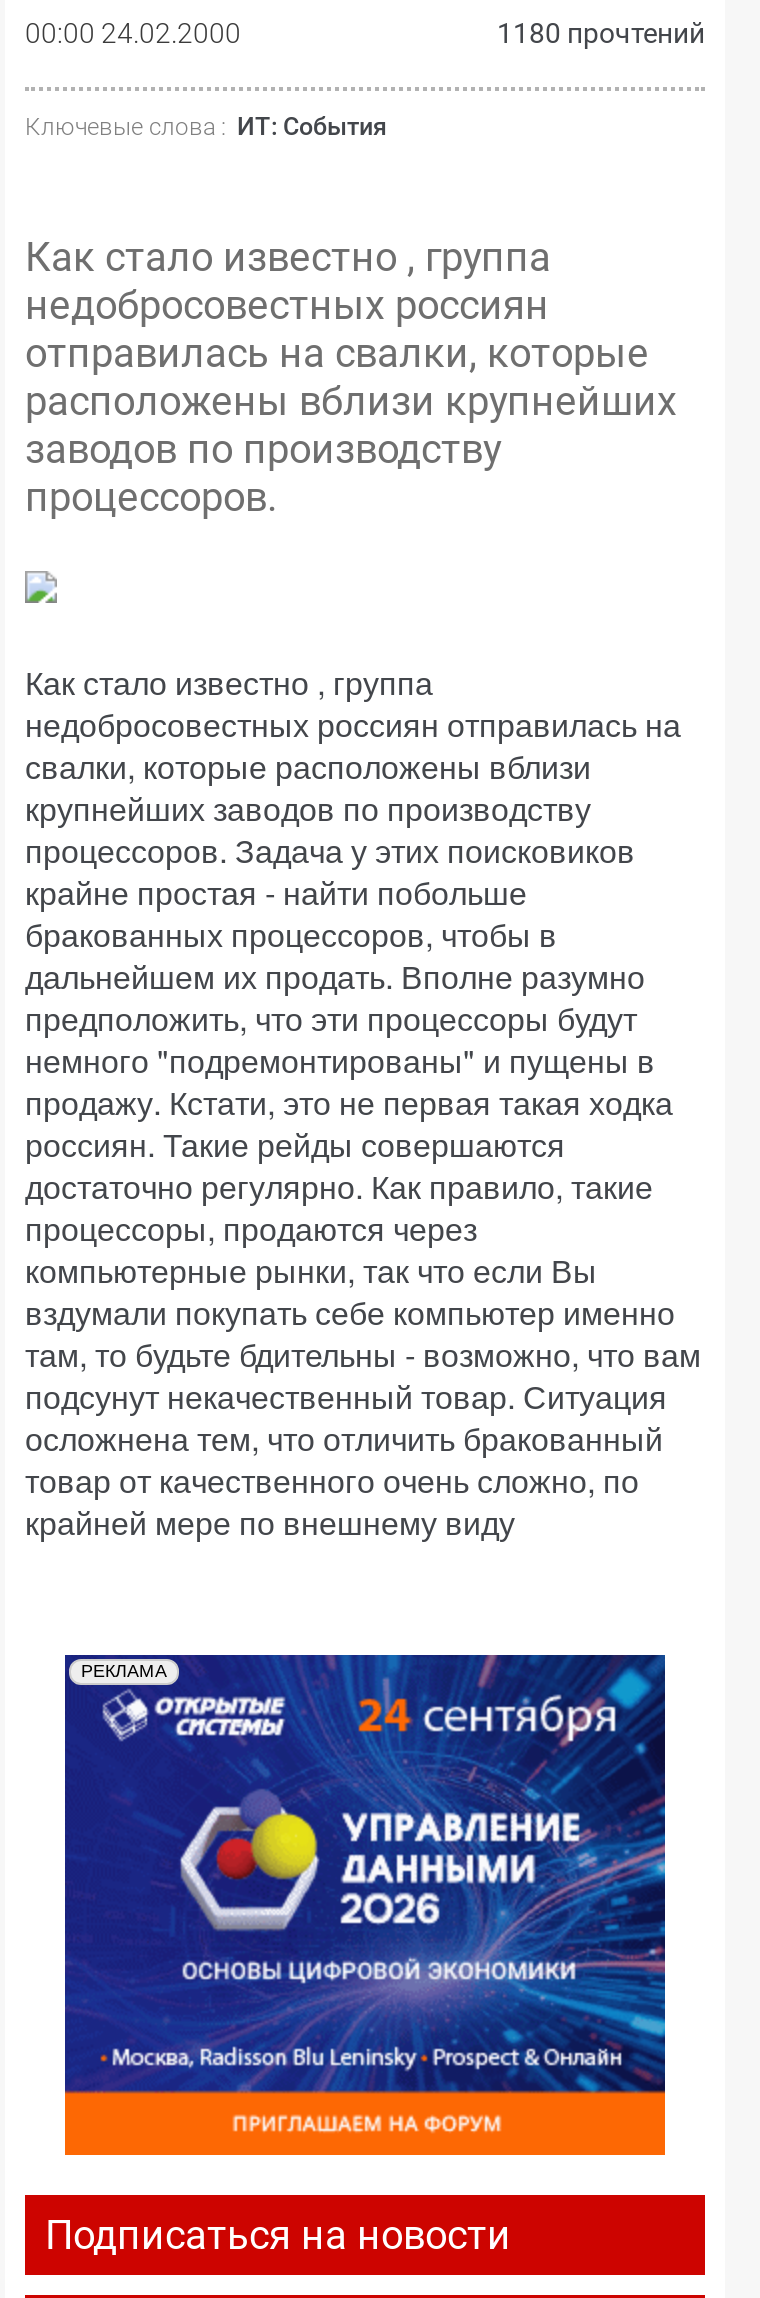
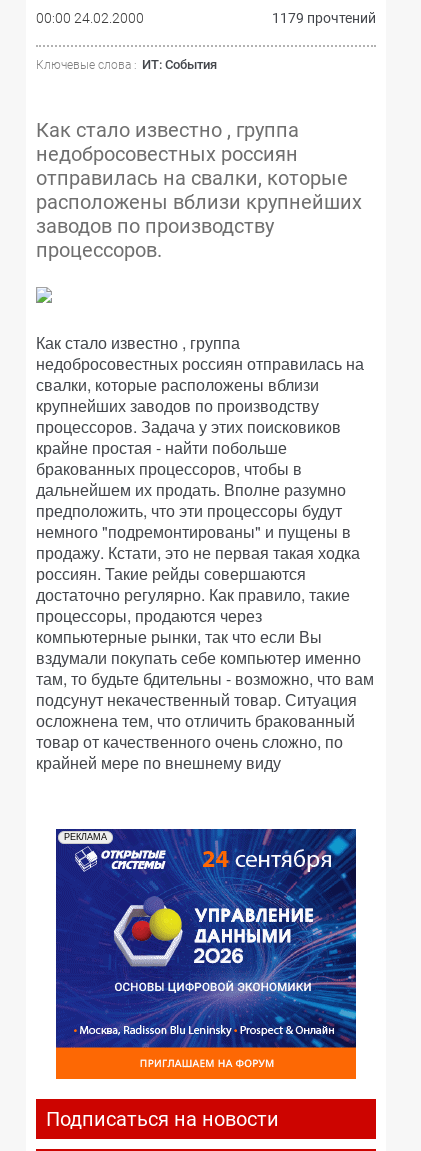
- 1180 прочтений
+ 1179 прочтений
